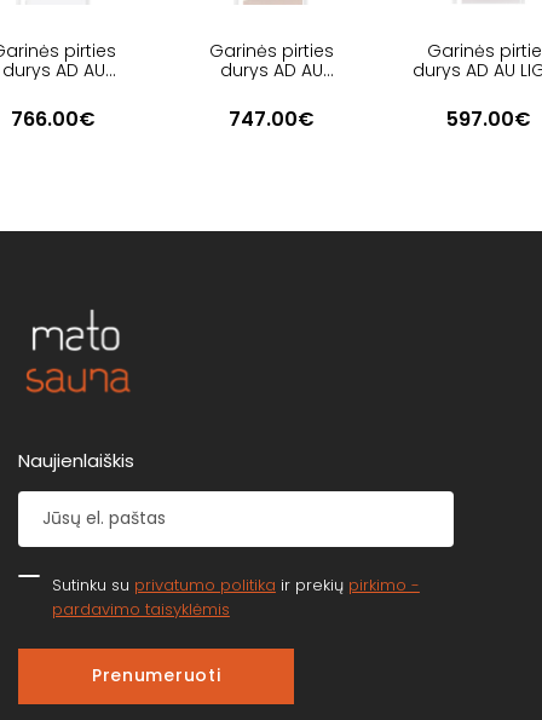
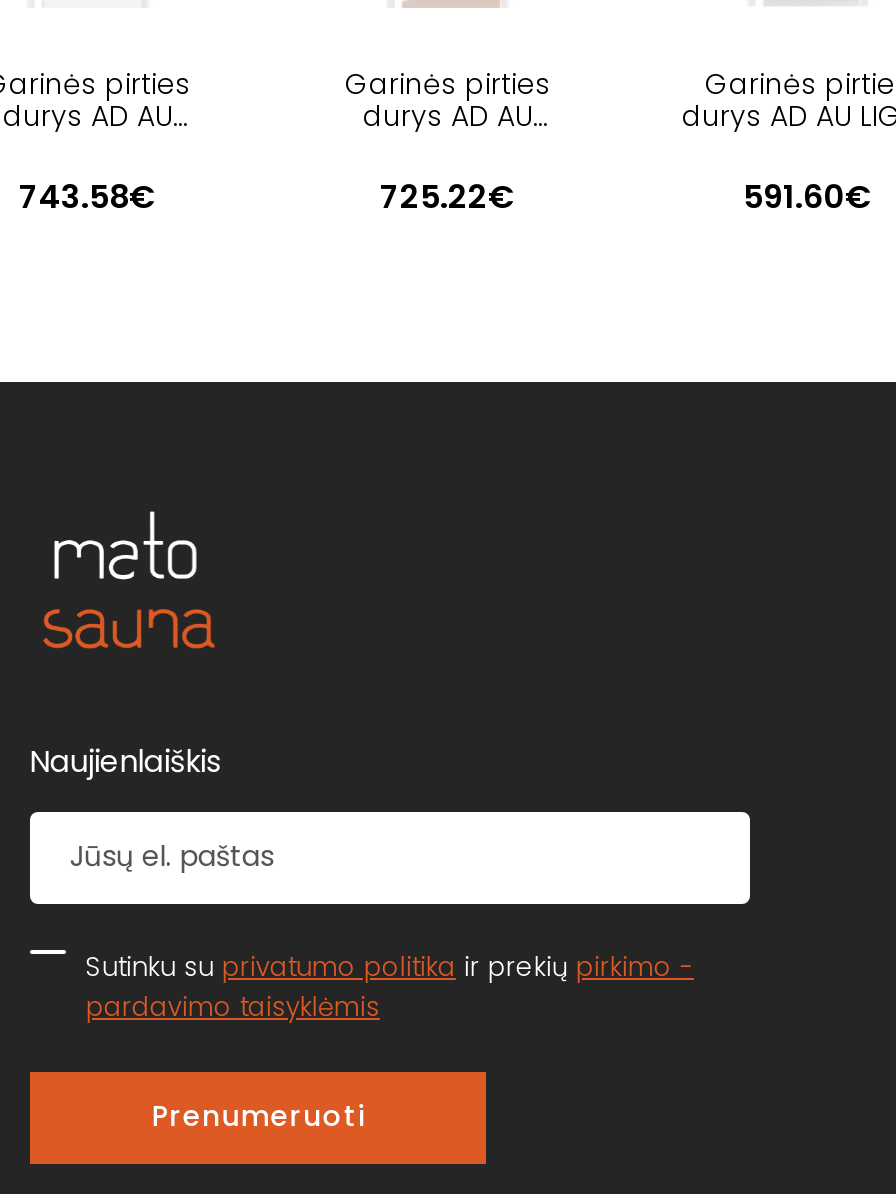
- 766.00€
+ 743.58€

- 747.00€
+ 725.22€

- 597.00€
+ 591.60€
